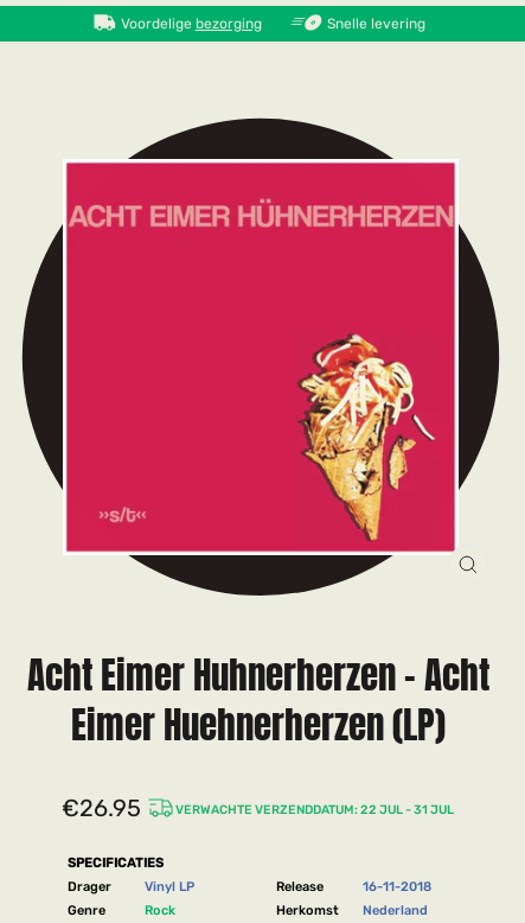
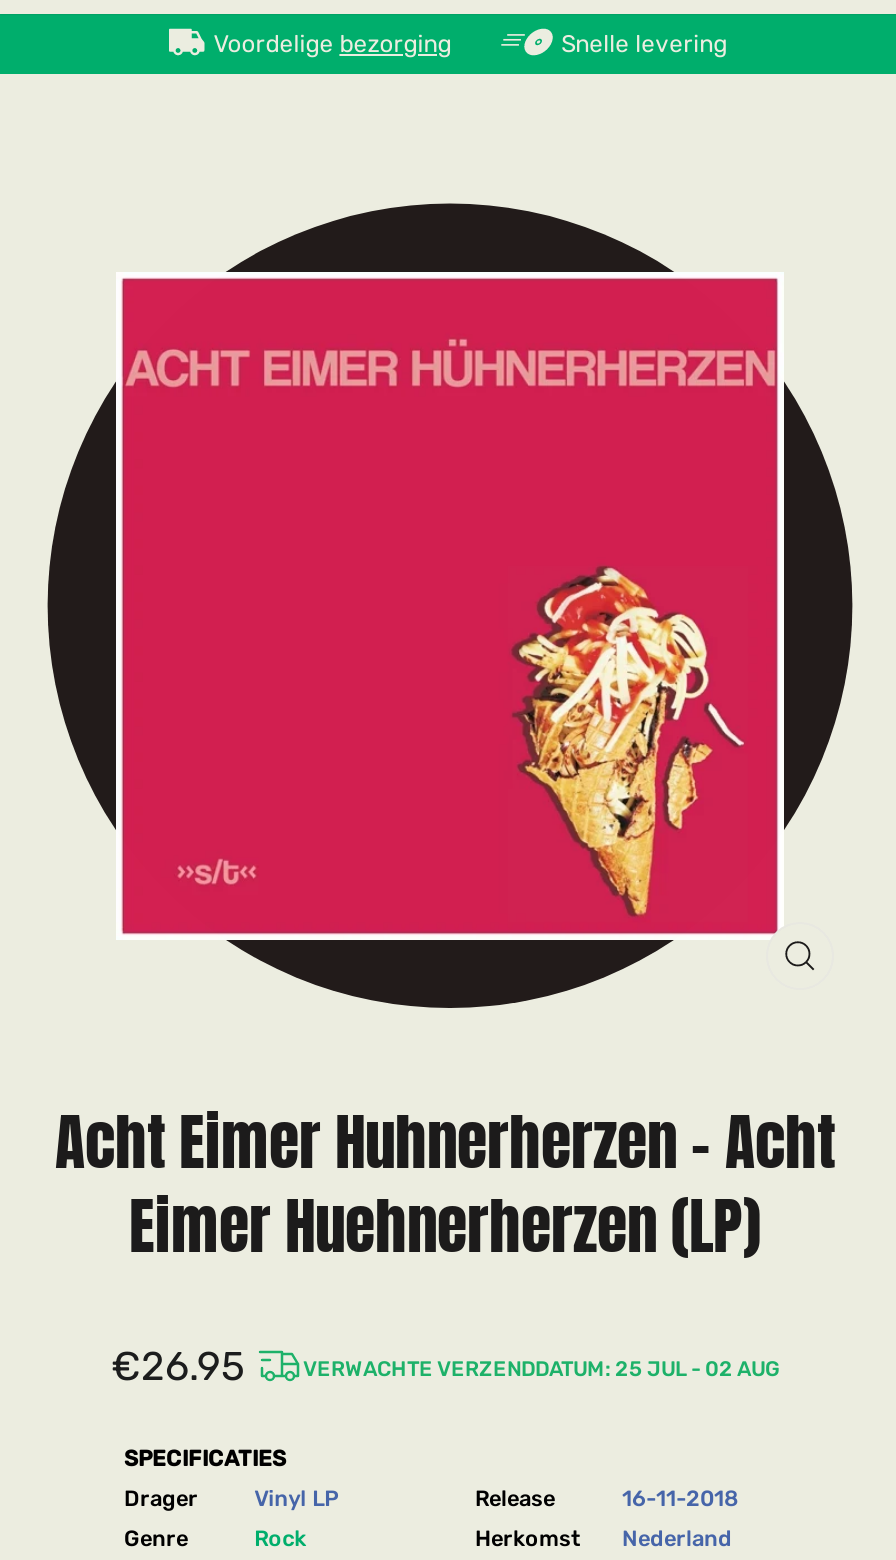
- VERWACHTE VERZENDDATUM: 22 JUL - 31 JUL
+ VERWACHTE VERZENDDATUM: 25 JUL - 02 AUG
